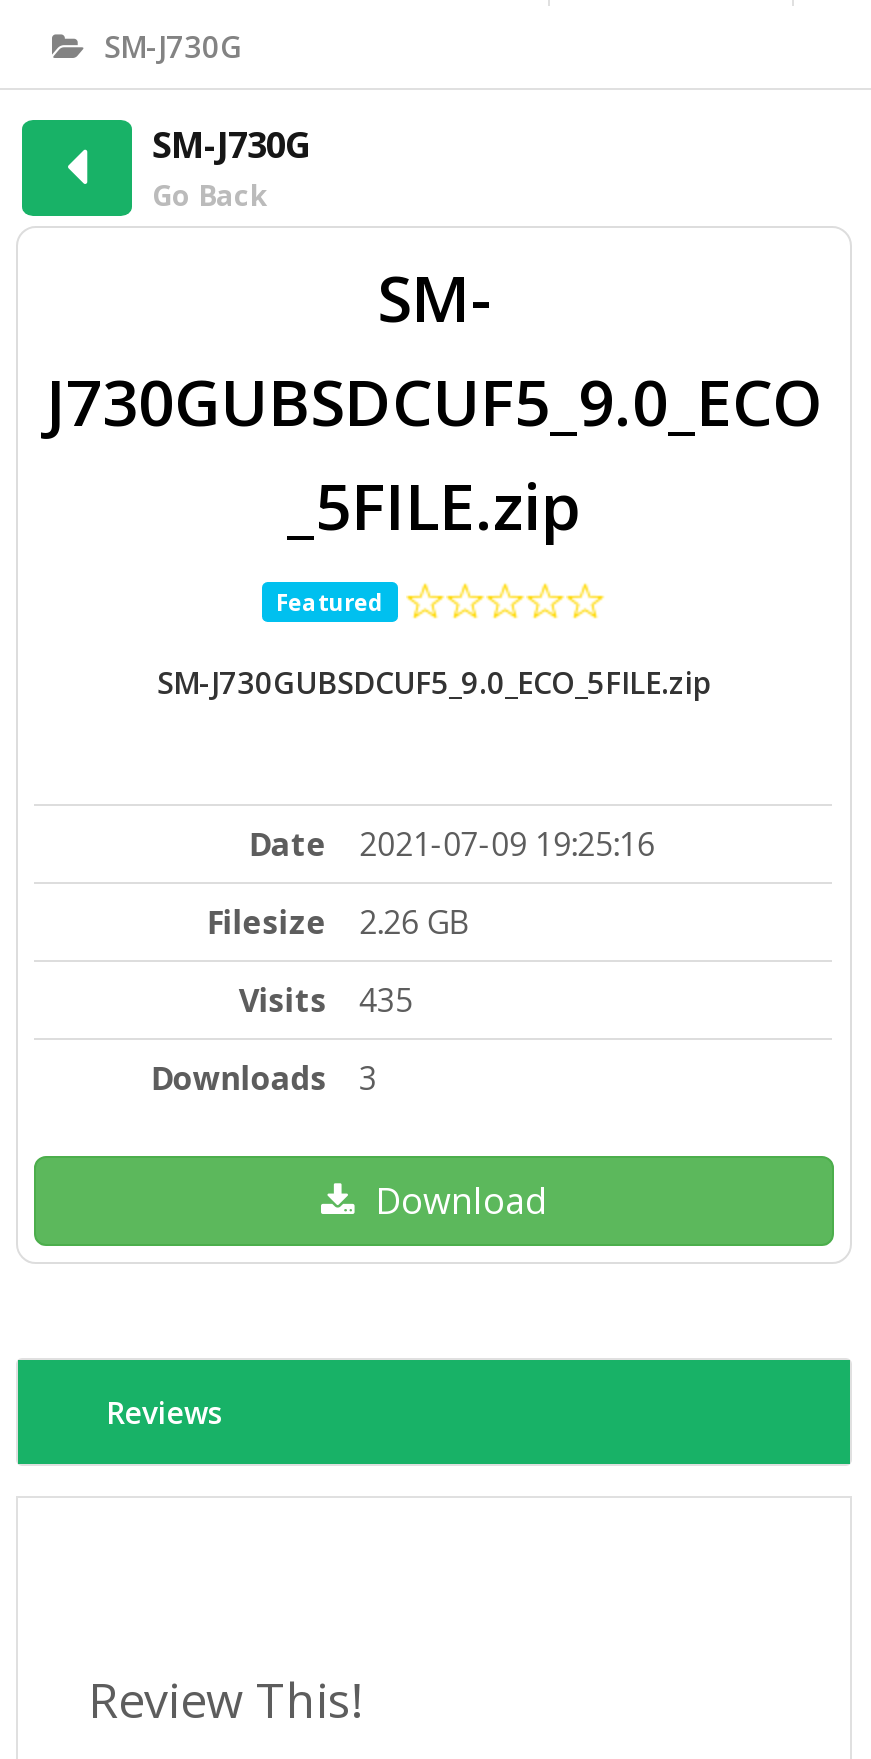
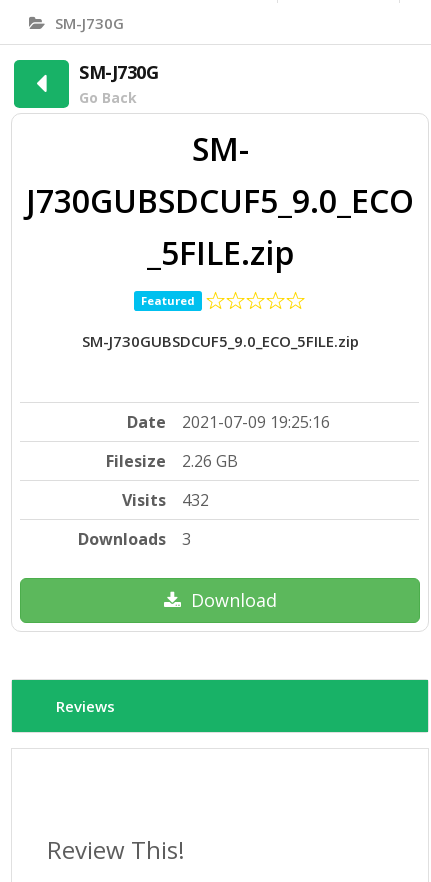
- Visits 435
+ Visits 432
